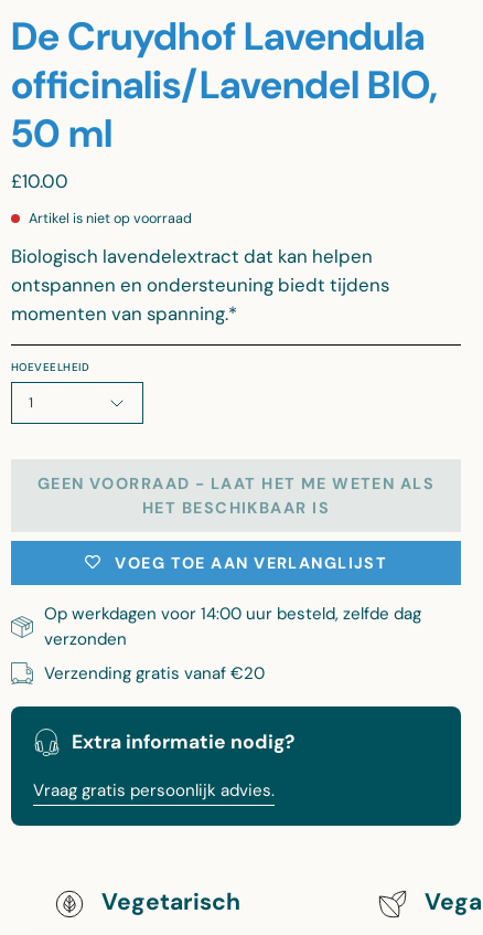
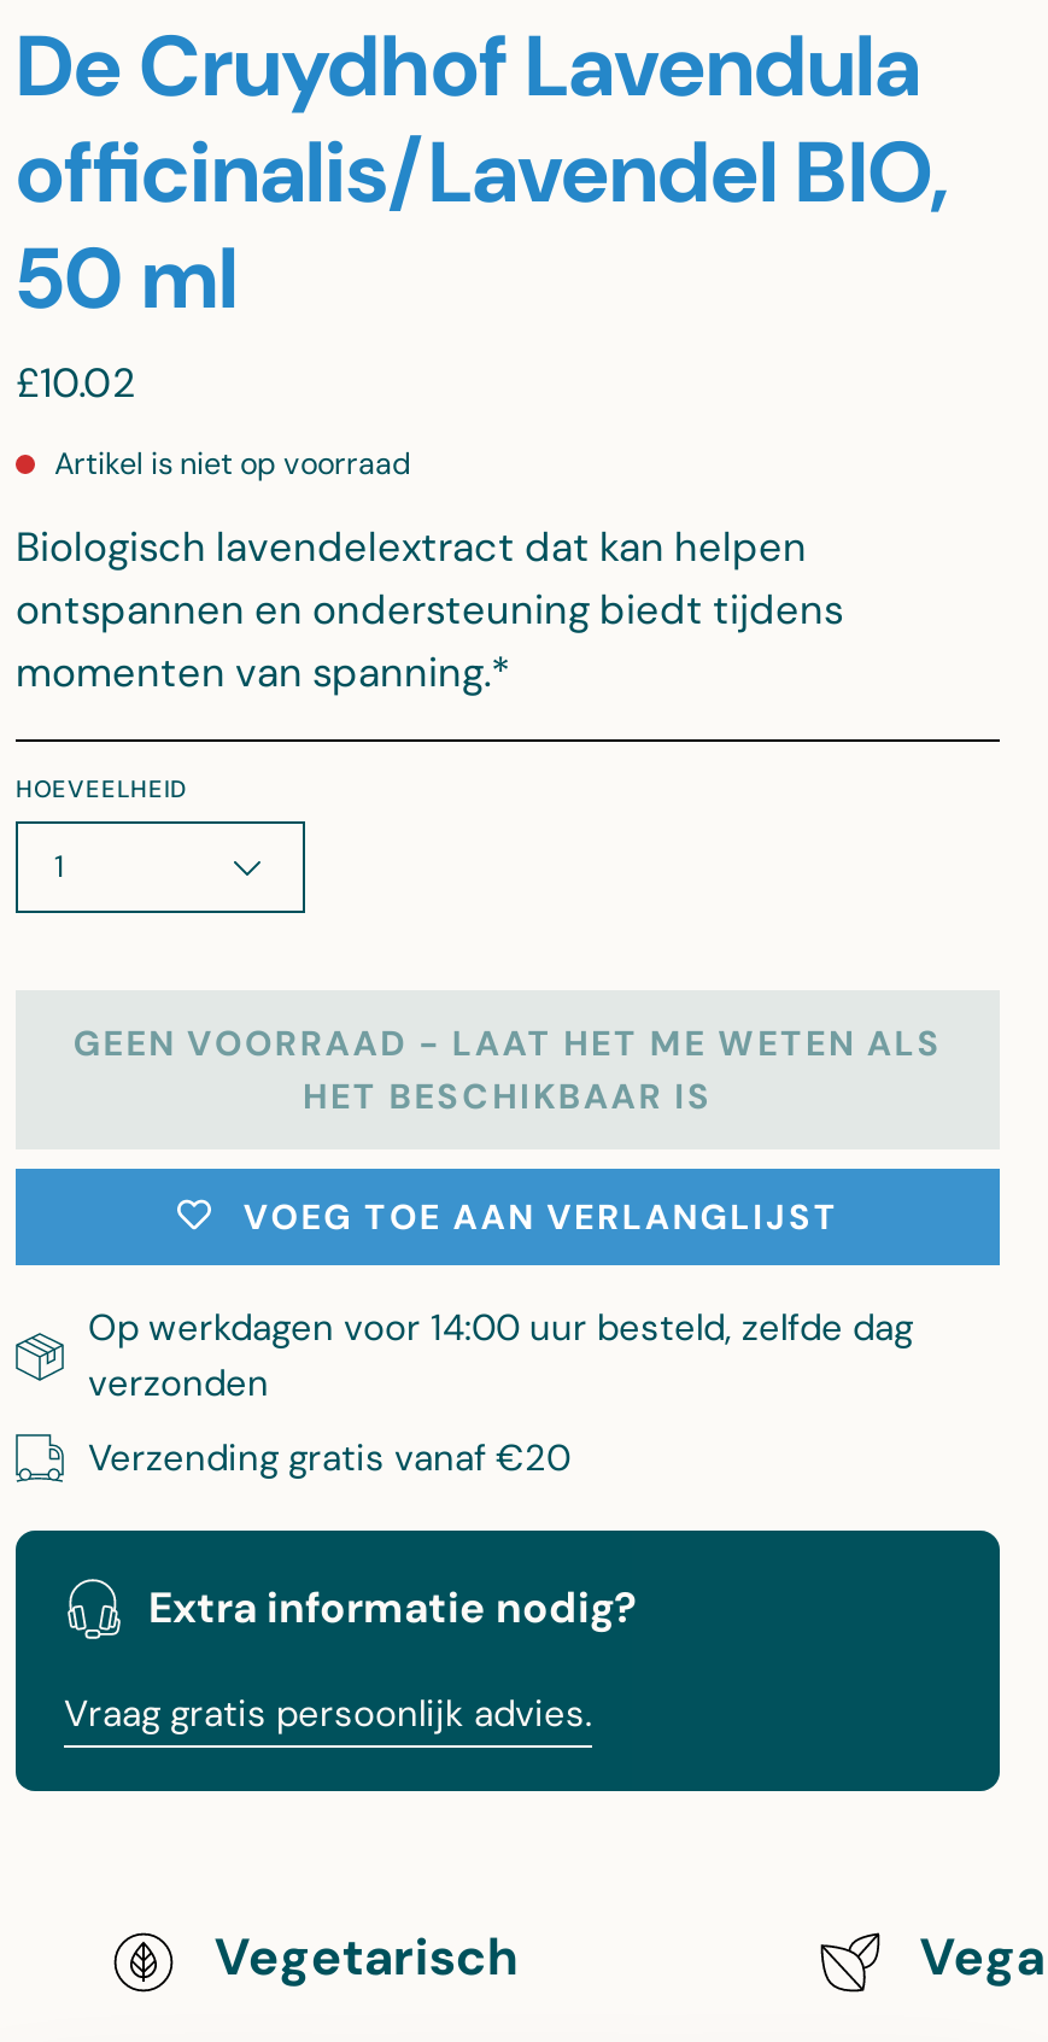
- £10.00
+ £10.02
